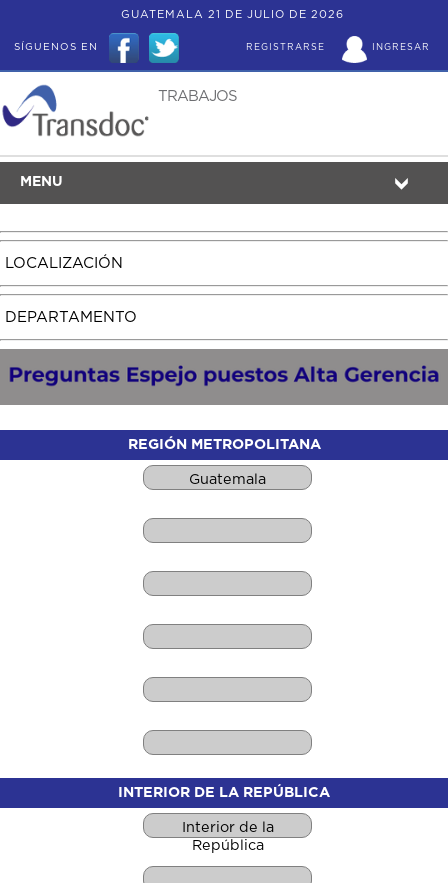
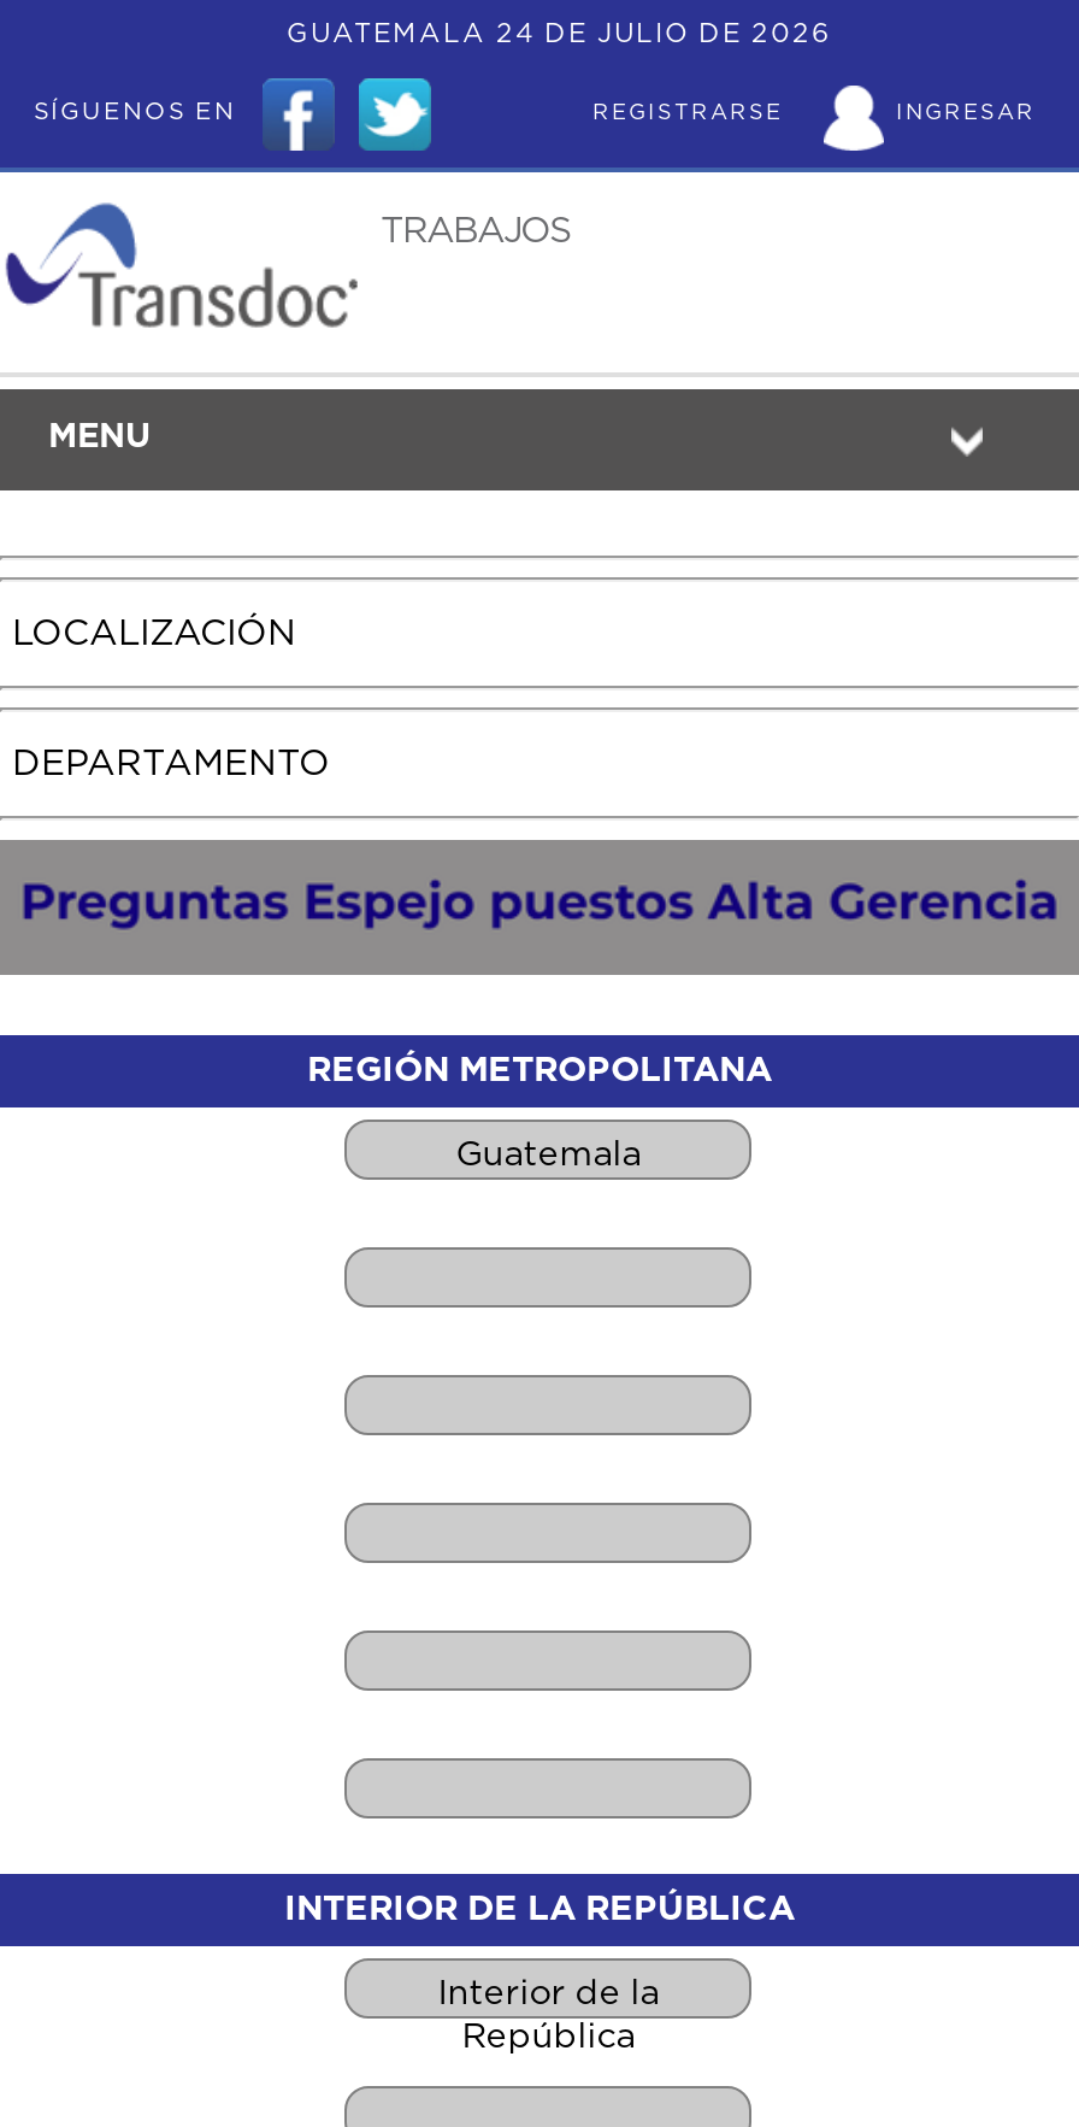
- GUATEMALA 21 DE JULIO DE 2026
+ GUATEMALA 24 DE JULIO DE 2026
